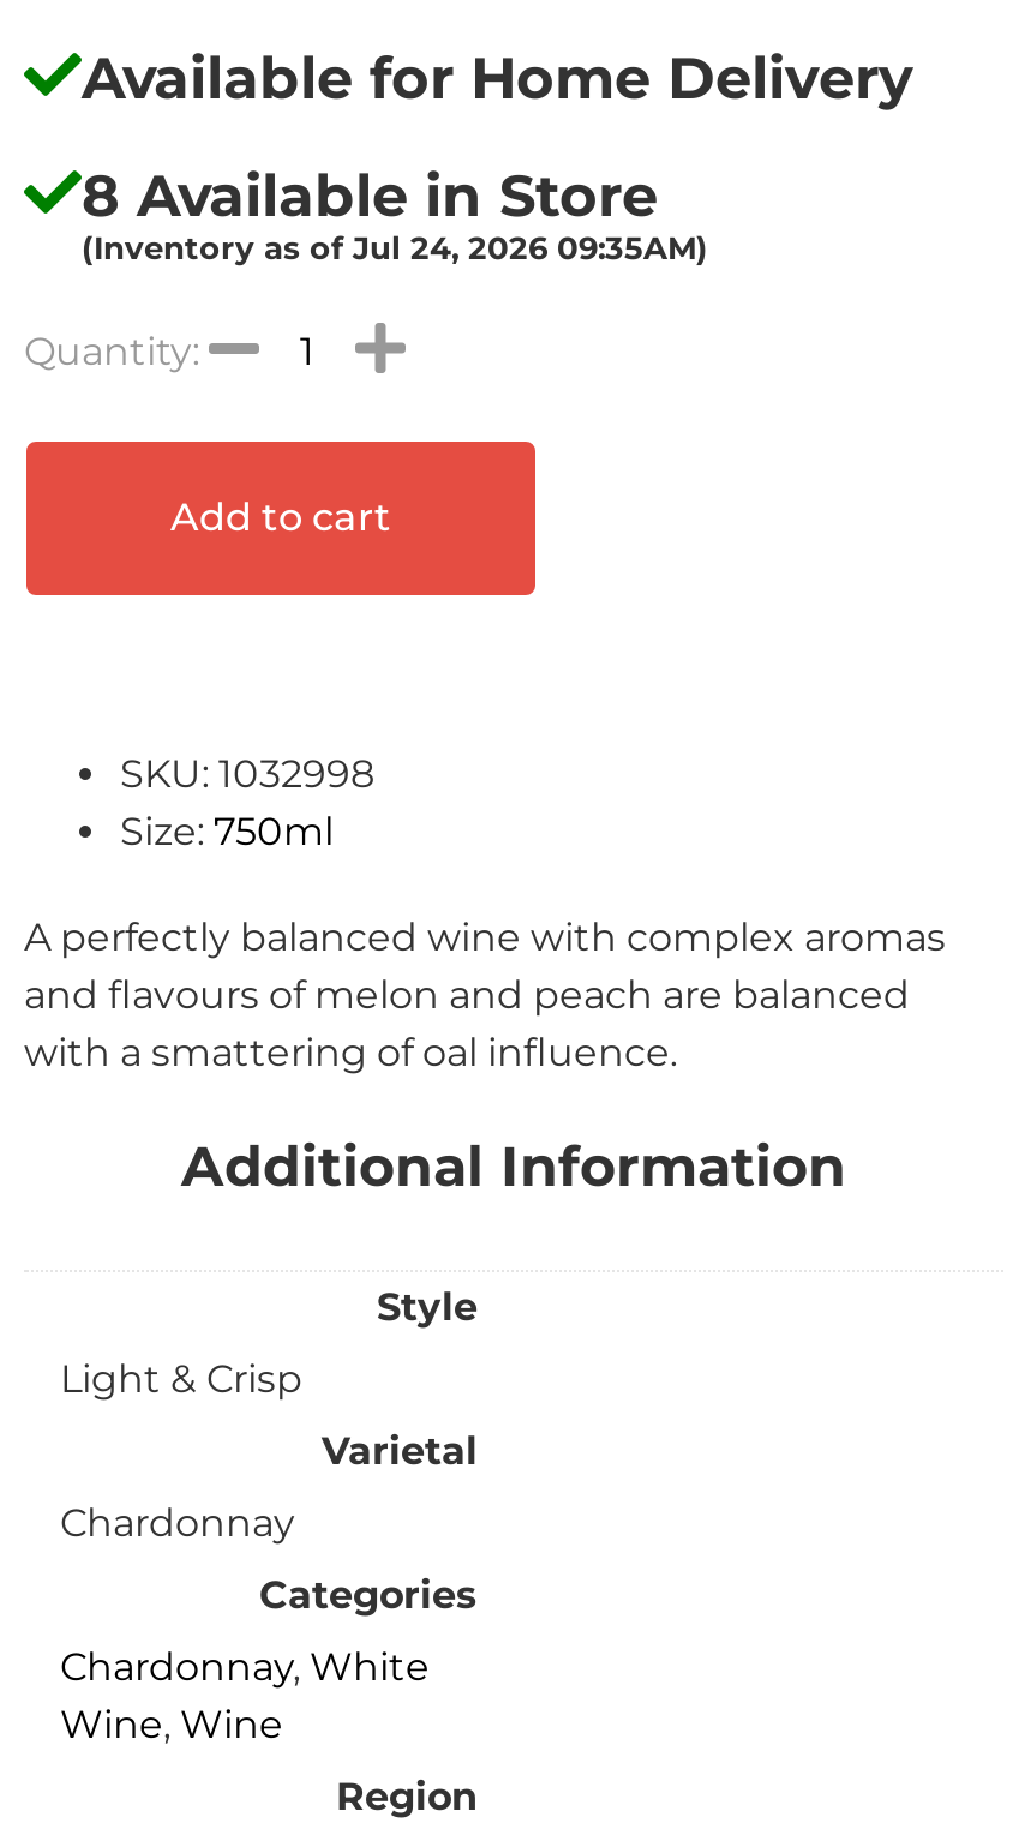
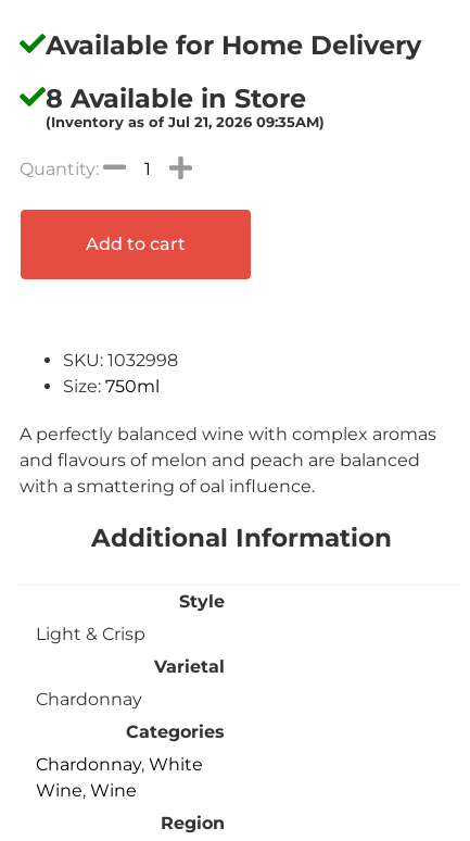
- (Inventory as of Jul 24, 2026 09:35AM)
+ (Inventory as of Jul 21, 2026 09:35AM)
